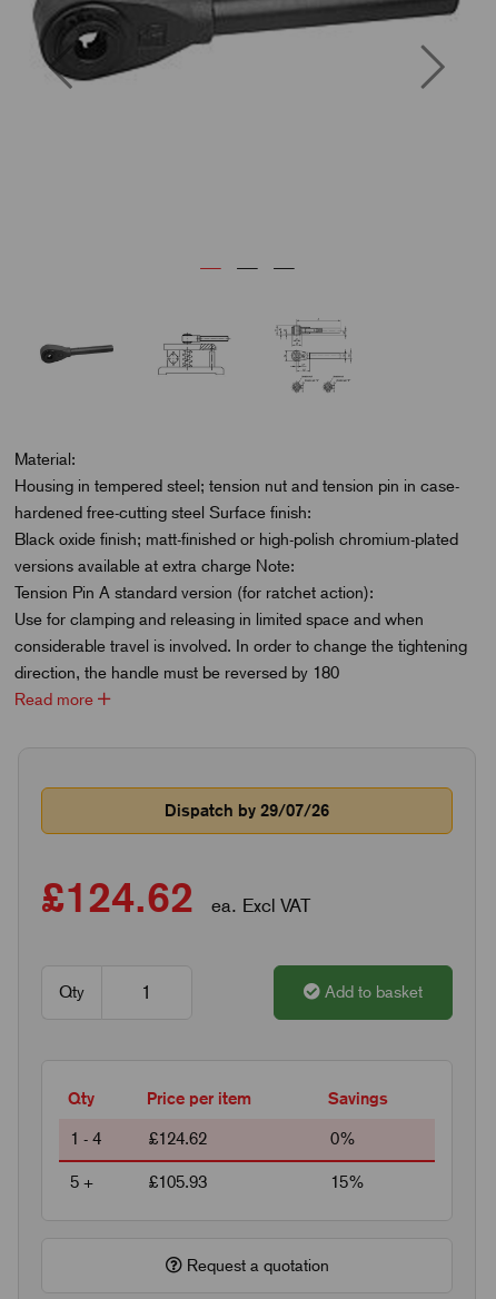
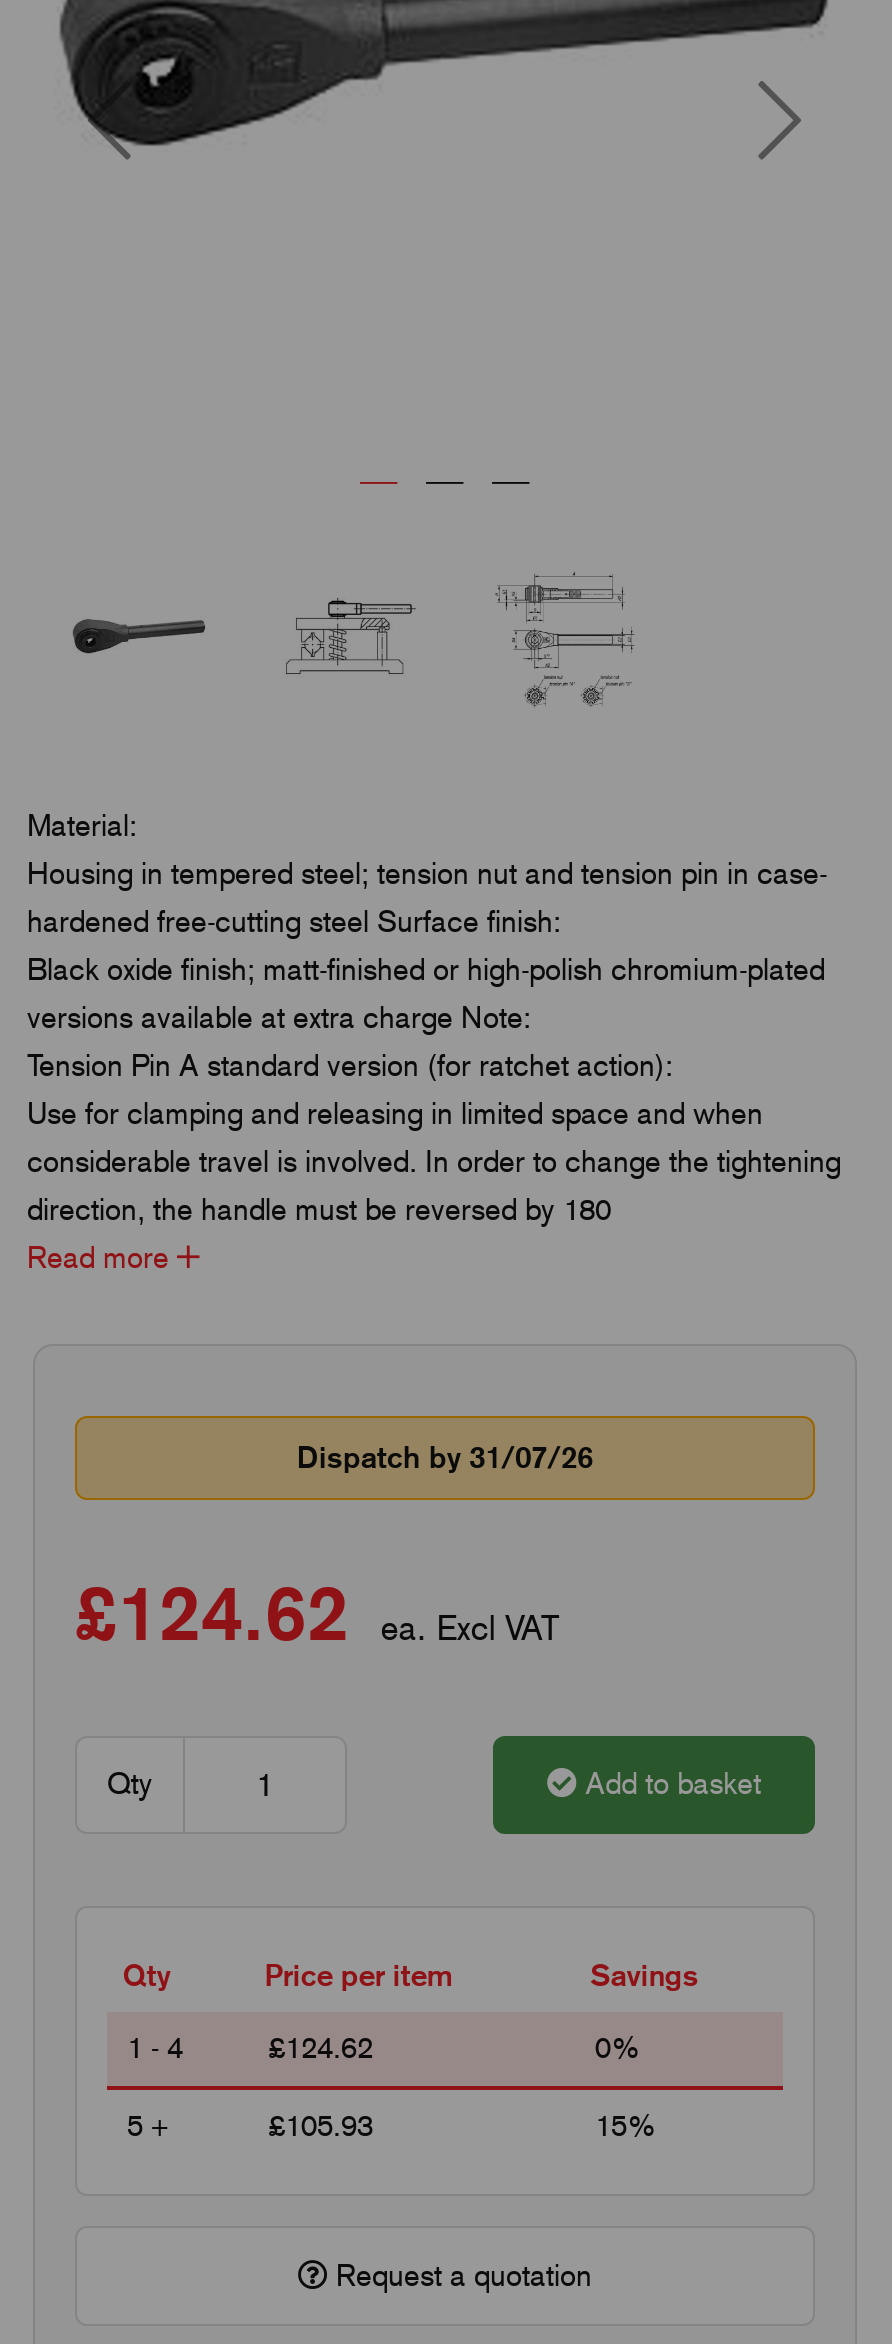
- Dispatch by 29/07/26
+ Dispatch by 31/07/26
